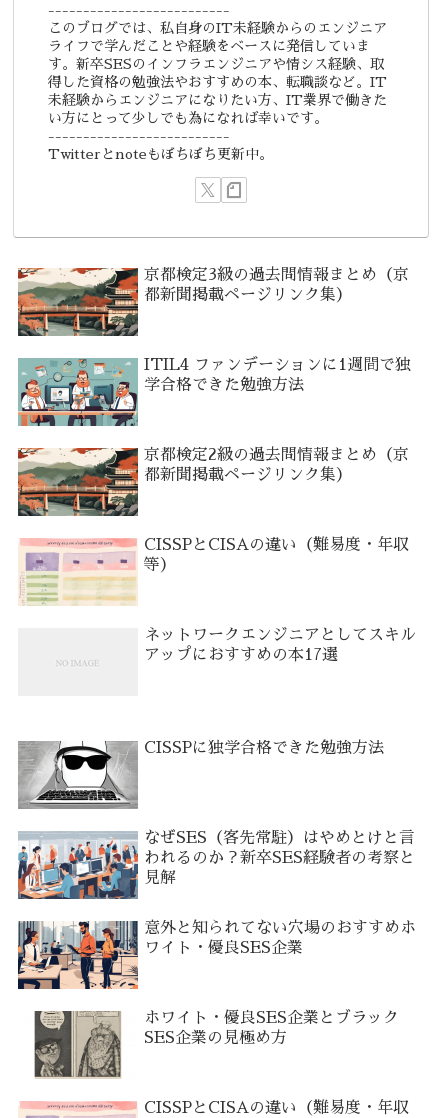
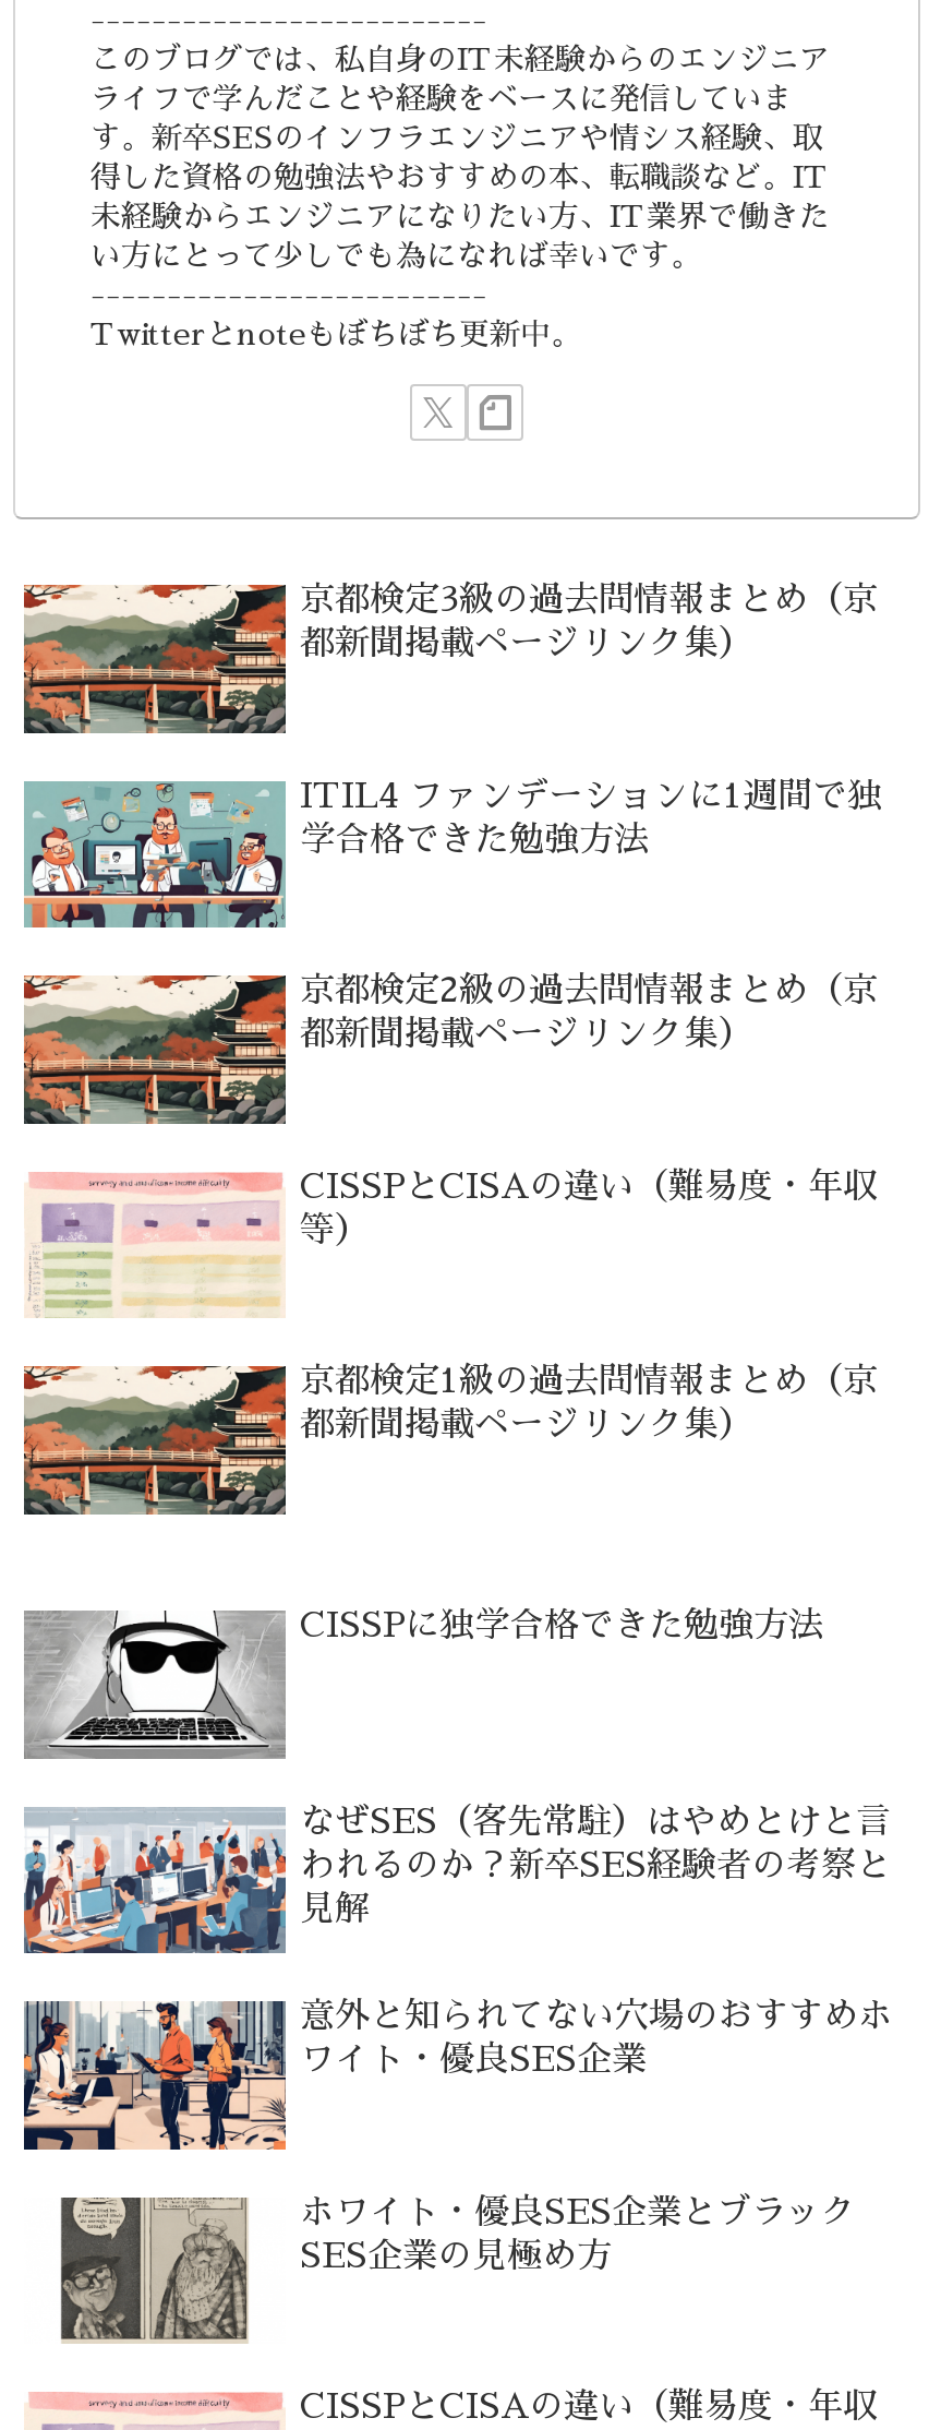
+ [image]

- ネットワークエンジニアとしてスキル
- アップにおすすめの本17選
+ 京都検定1級の過去問情報まとめ（京
+ 都新聞掲載ページリンク集）
